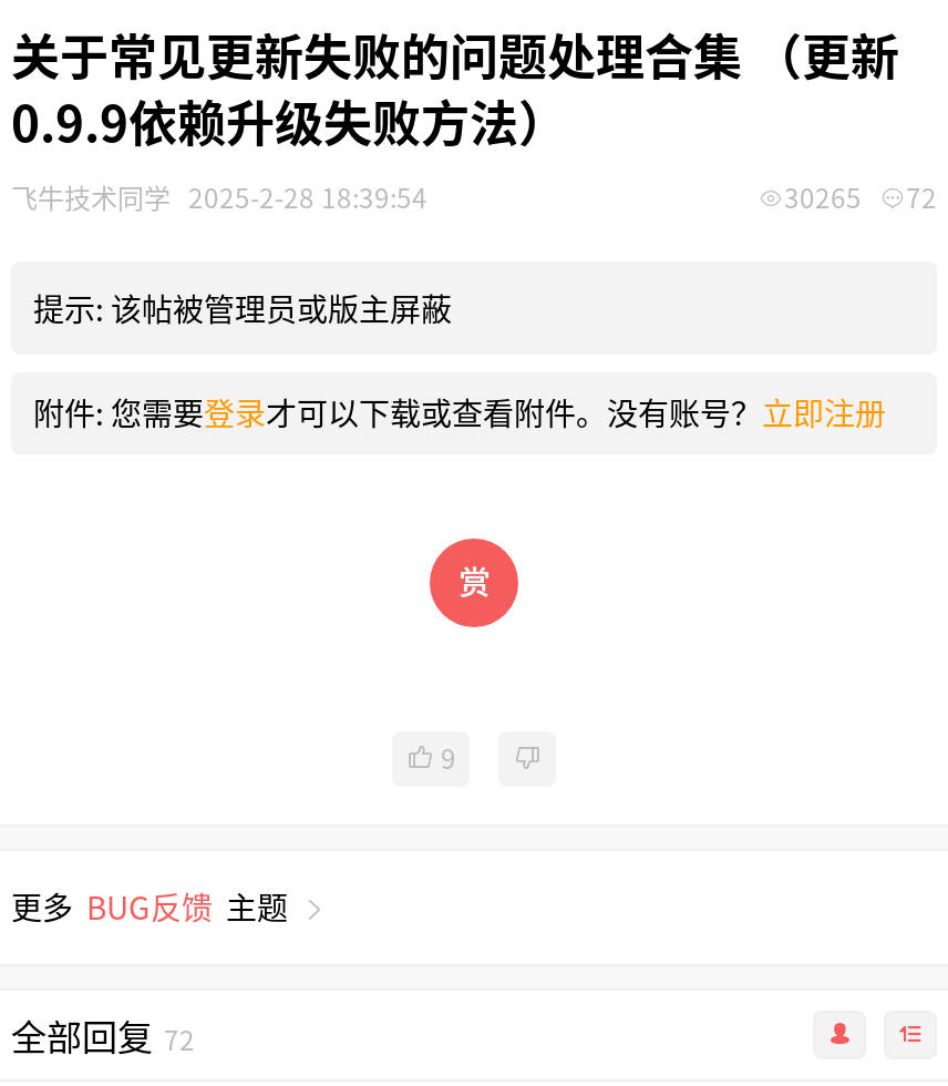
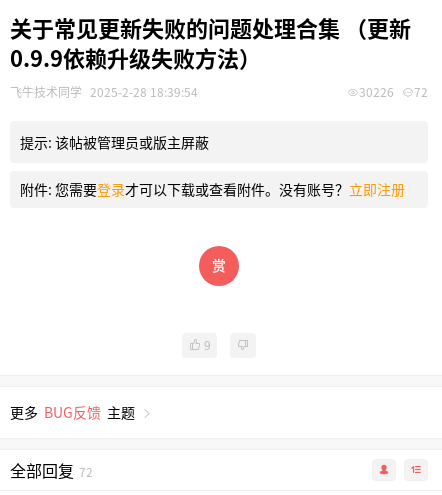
- 30265 72
+ 30226 72
